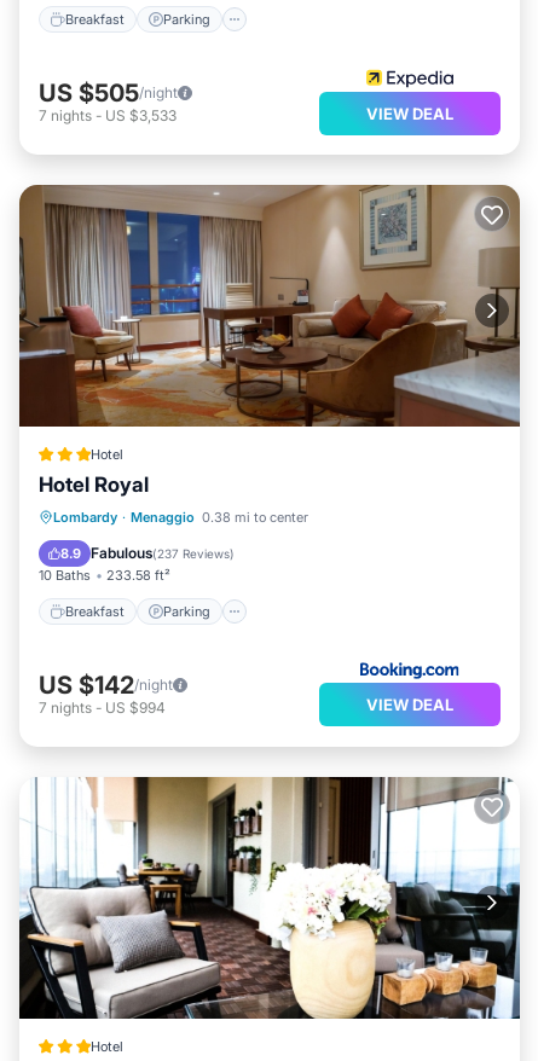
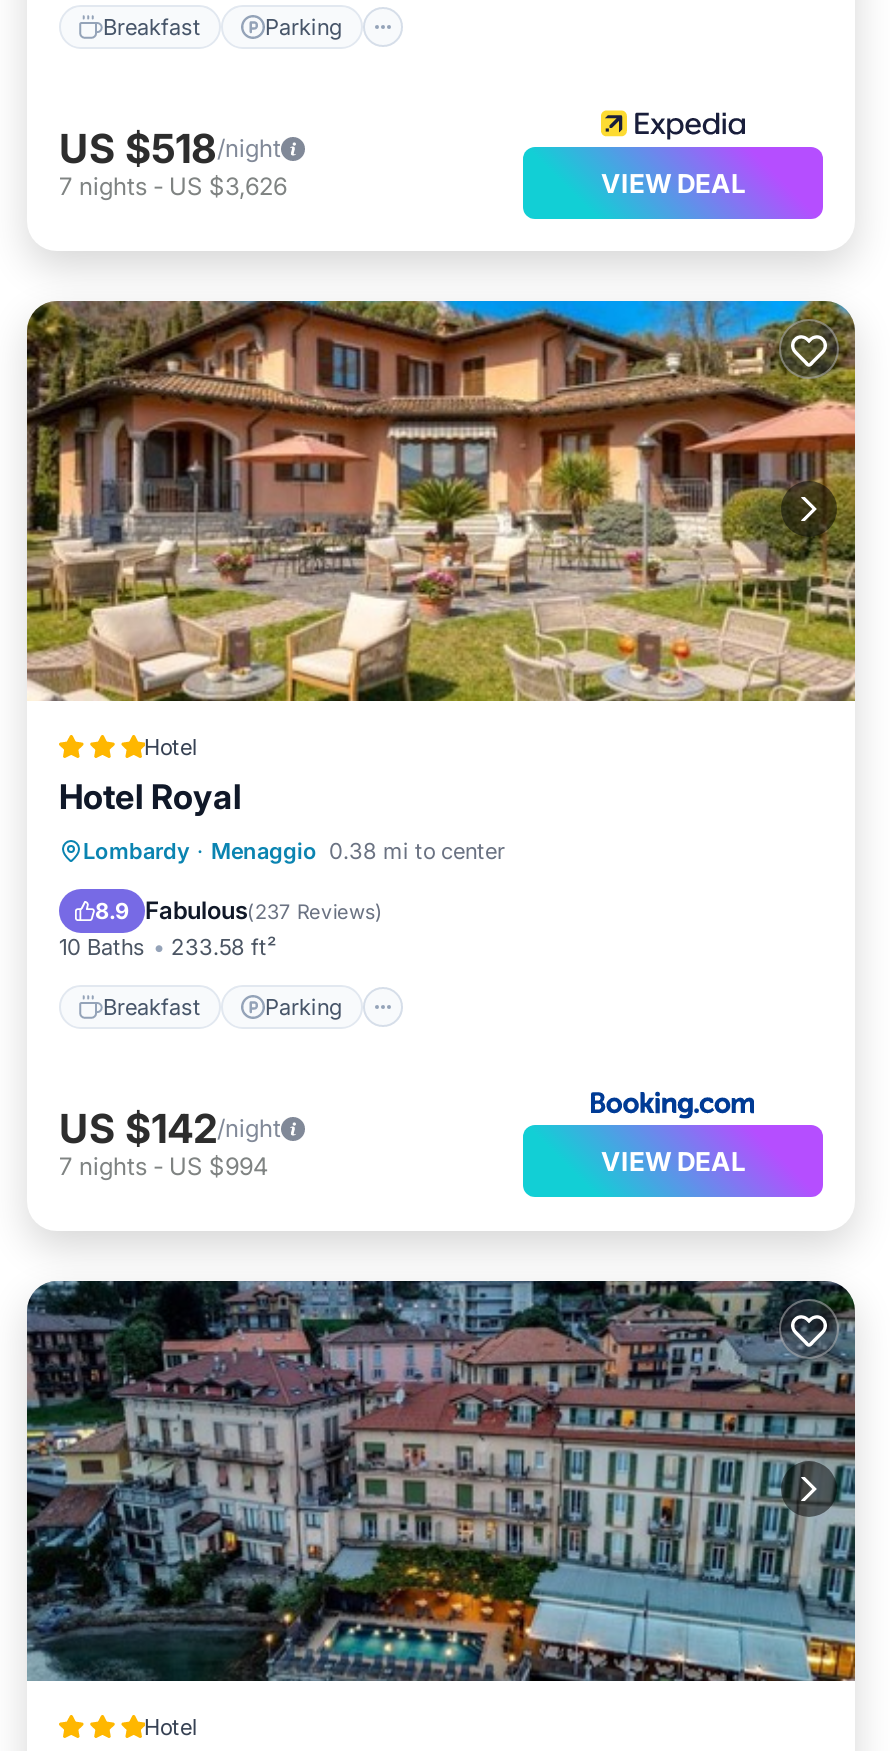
- US $505/night
+ US $518/night

- 7 nights - US $3,533
+ 7 nights - US $3,626

- [image]
+ [image]

- [image]
+ [image]
